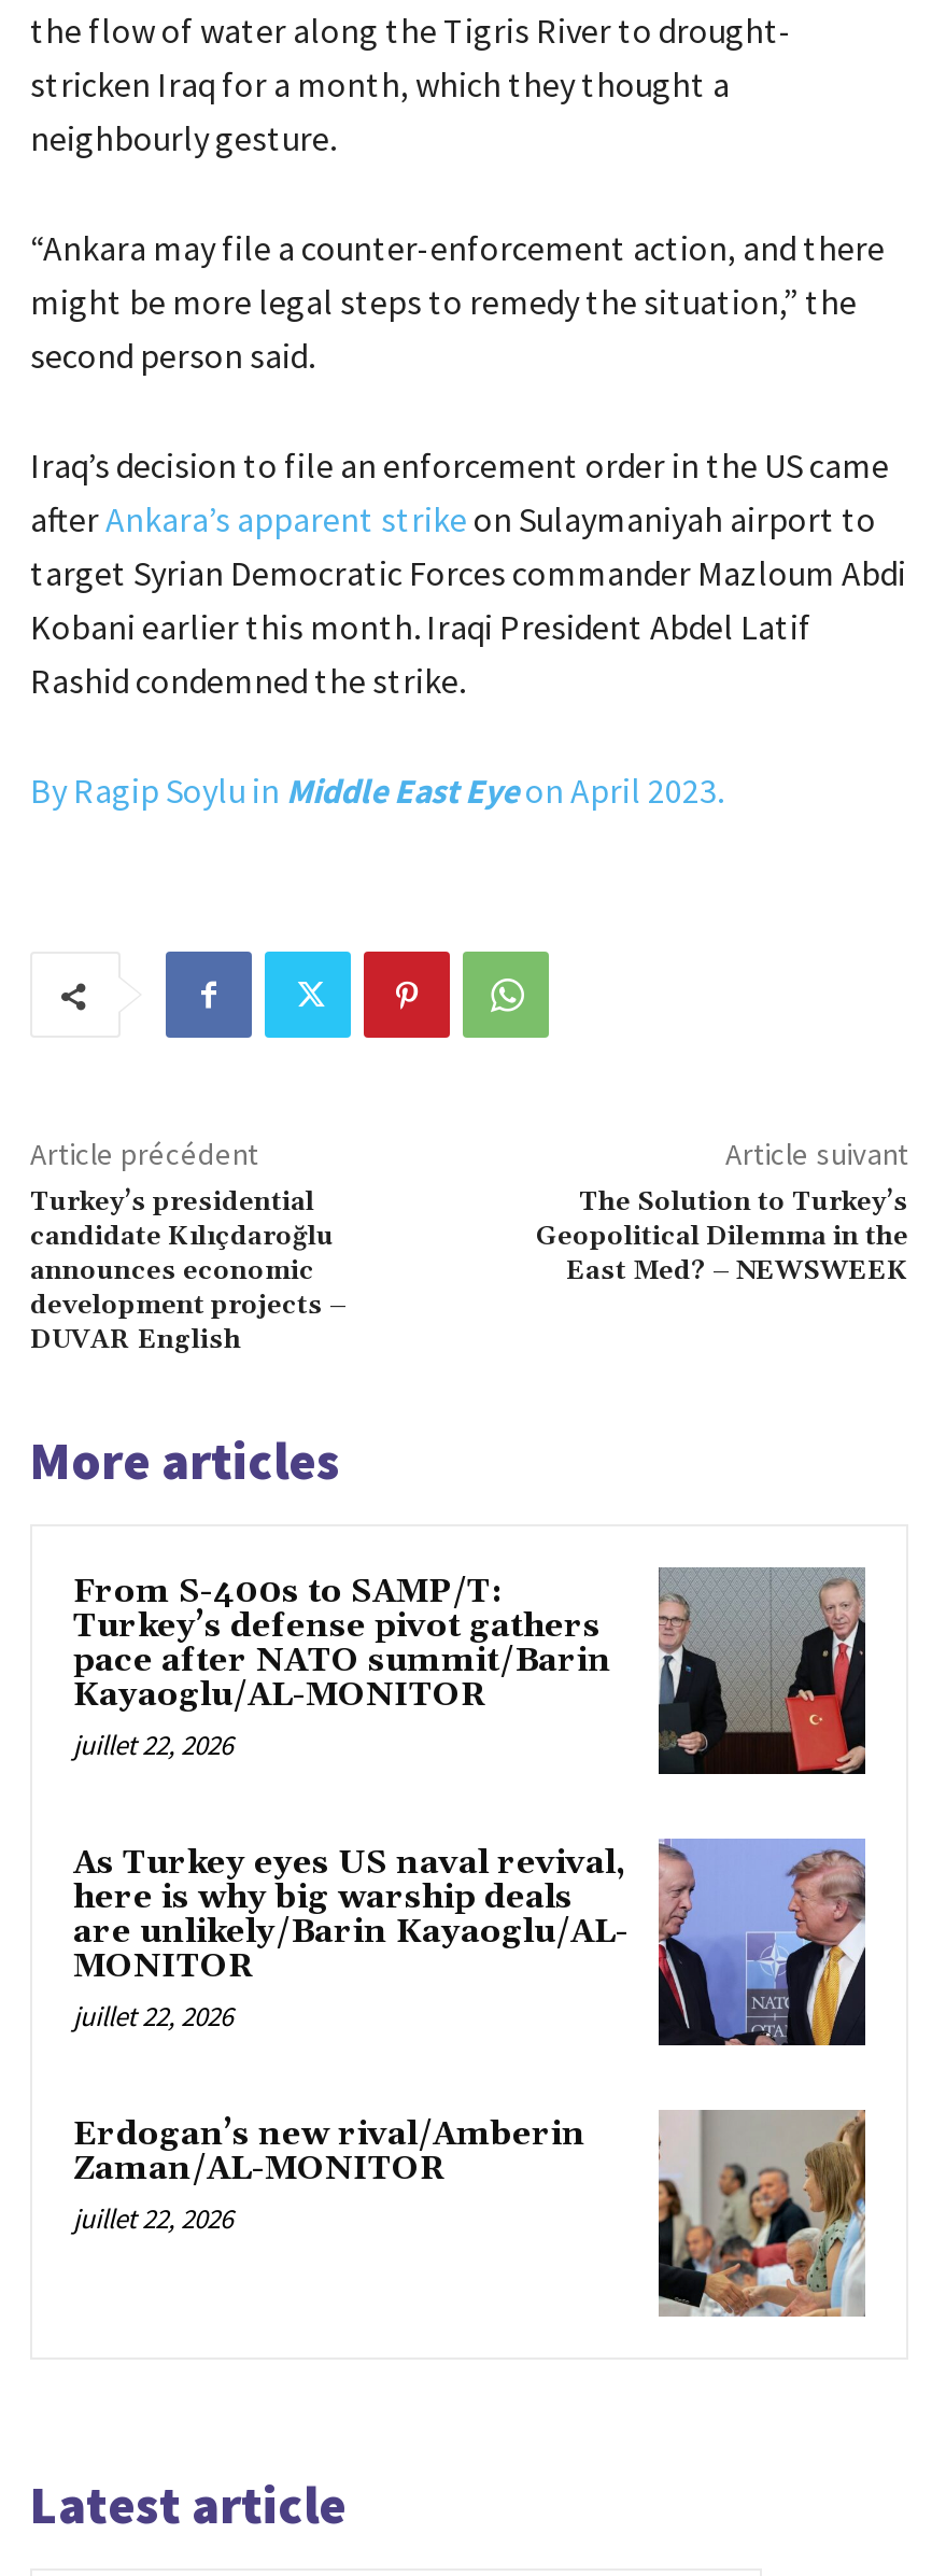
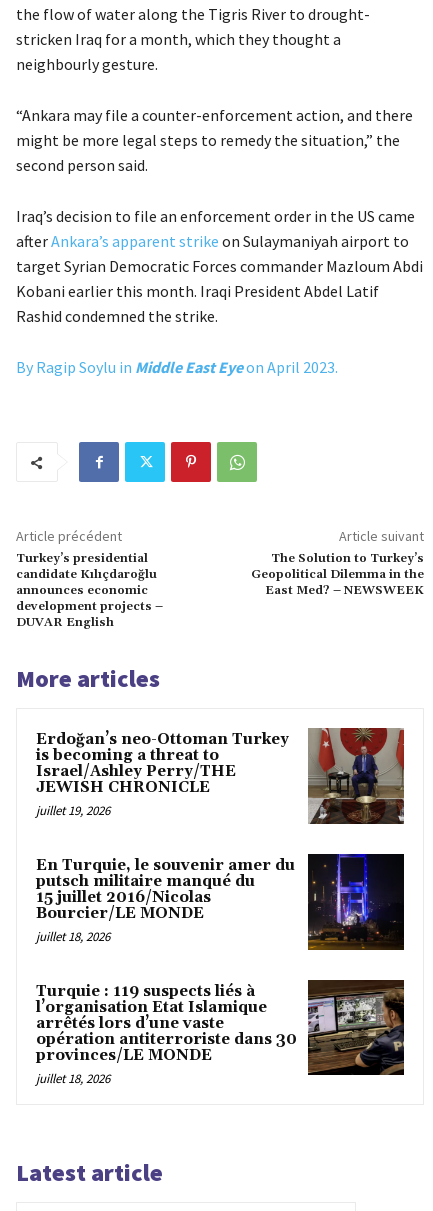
- [image]
- From S-400s to SAMP/T:
- Turkey’s defense pivot gathers
- pace after NATO summit/Barin
- Kayaoglu/AL-MONITOR
- juillet 22, 2026
+ [image]
+ Erdoğan’s neo-Ottoman Turkey
+ is becoming a threat to
+ Israel/Ashley Perry/THE
+ JEWISH CHRONICLE
+ juillet 19, 2026

- [image]
- As Turkey eyes US naval revival,
- here is why big warship deals
- are unlikely/Barin Kayaoglu/AL-
- MONITOR
- juillet 22, 2026
+ [image]
+ En Turquie, le souvenir amer du
+ putsch militaire manqué du
+ 15 juillet 2016/Nicolas
+ Bourcier/LE MONDE
+ juillet 18, 2026

- [image]
- Erdogan’s new rival/Amberin
- Zaman/AL-MONITOR
- juillet 22, 2026
+ [image]
+ Turquie : 119 suspects liés à
+ l’organisation Etat Islamique
+ arrêtés lors d’une vaste
+ opération antiterroriste dans 30
+ provinces/LE MONDE
+ juillet 18, 2026
